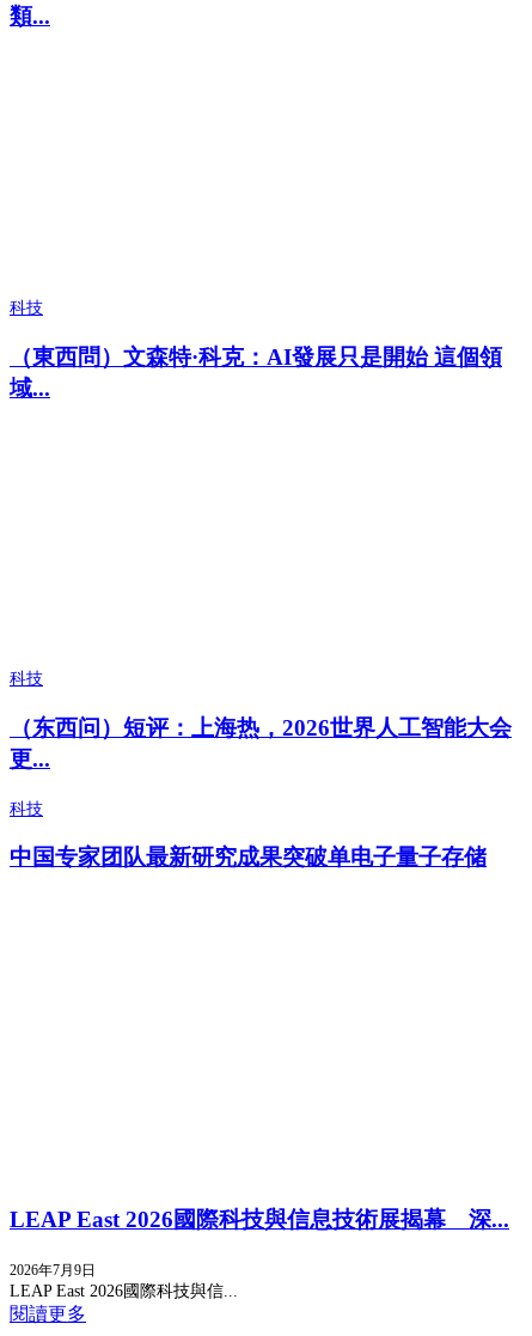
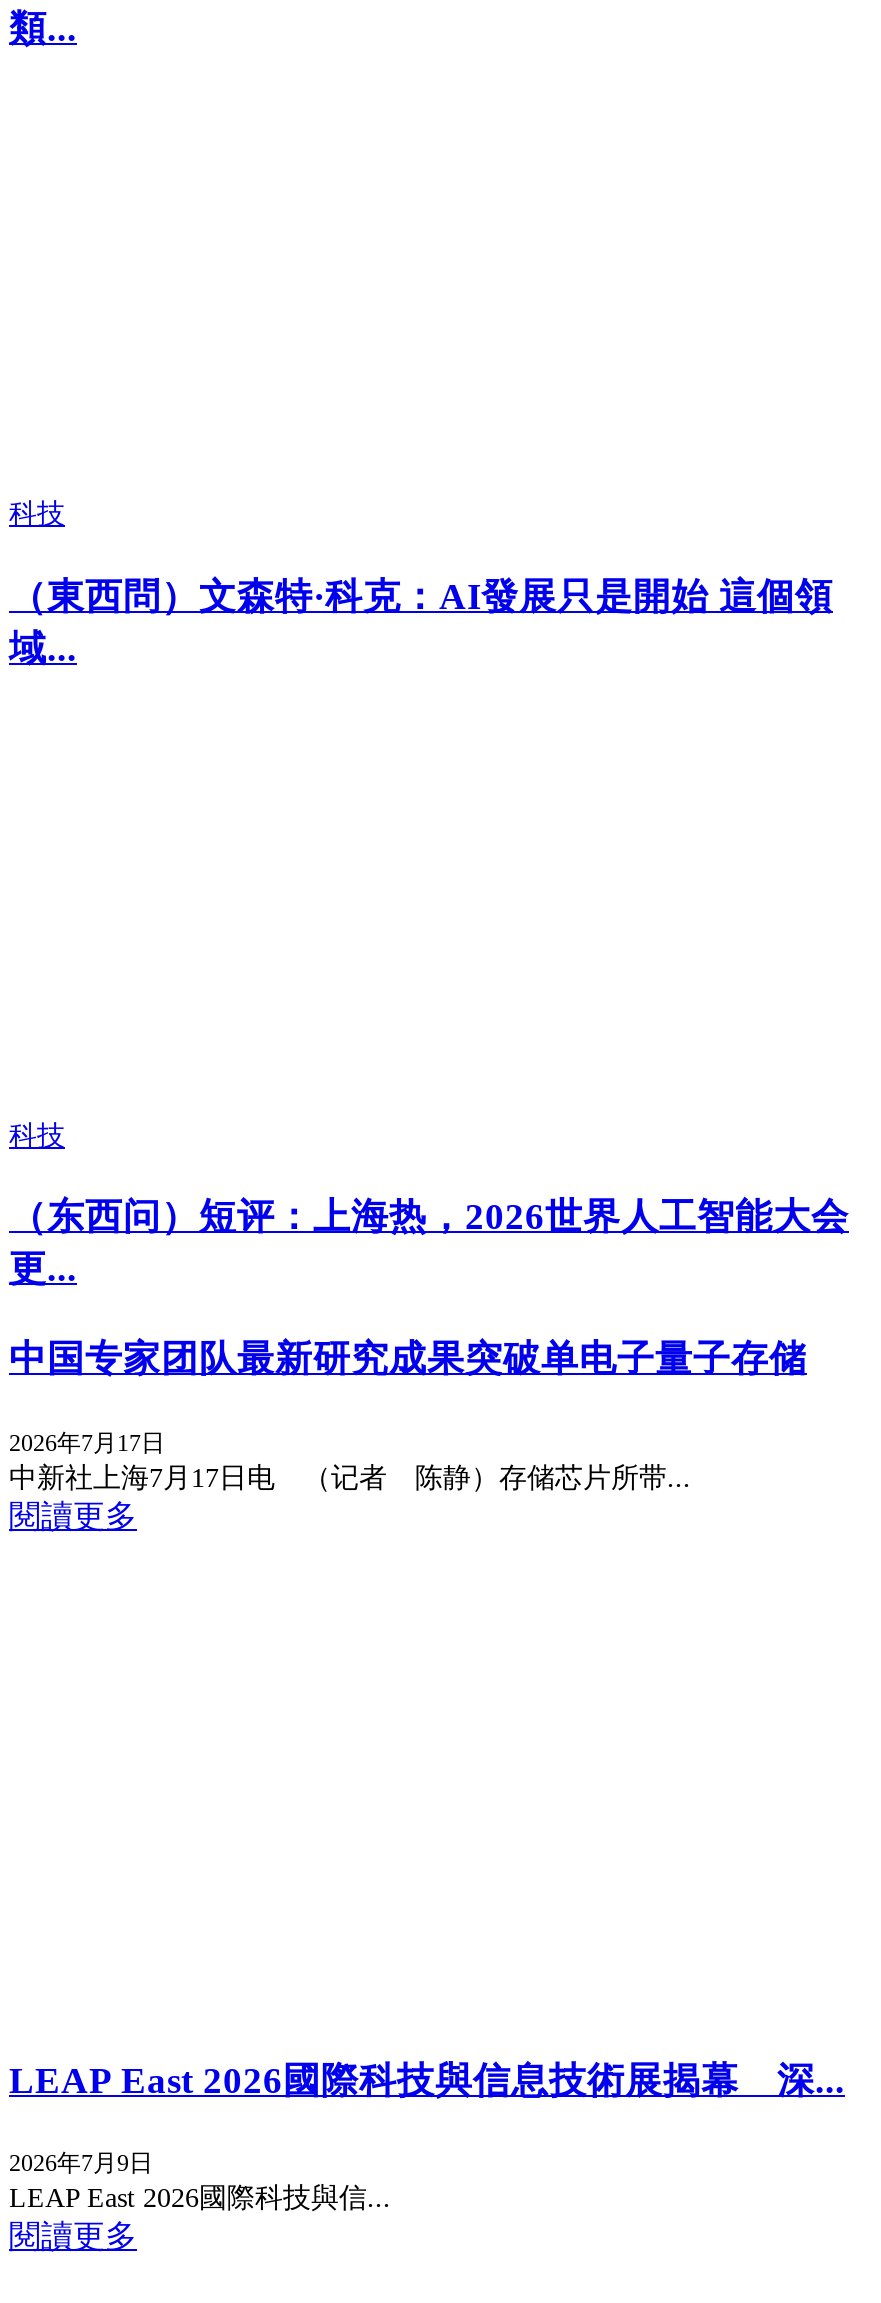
- 科技

moved up: 中国专家团队最新研究成果突破单电子量子存储

+ 2026年7月17日
+ 中新社上海7月17日电 （记者 陈静）存储芯片所带...
+ 閱讀更多
